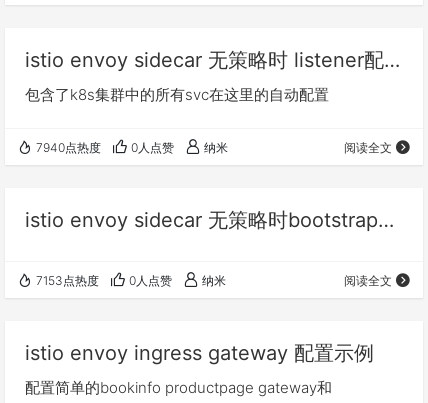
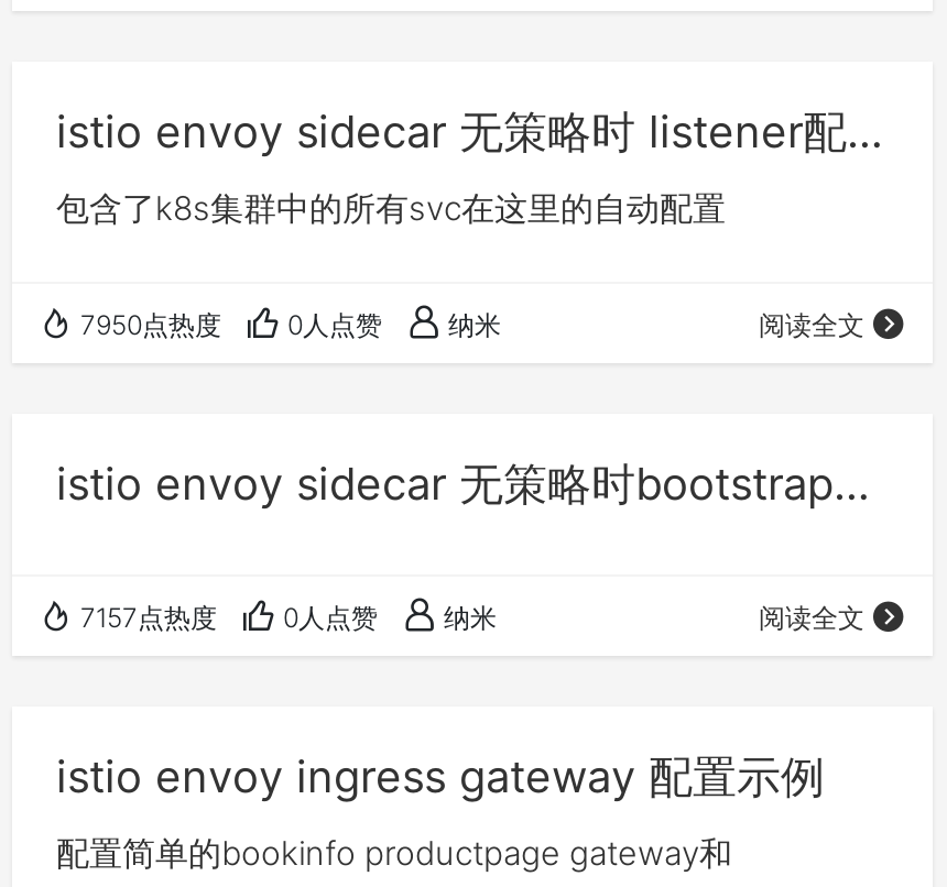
- 7940点热度 0人点赞 纳米
+ 7950点热度 0人点赞 纳米

- 7153点热度 0人点赞 纳米
+ 7157点热度 0人点赞 纳米
